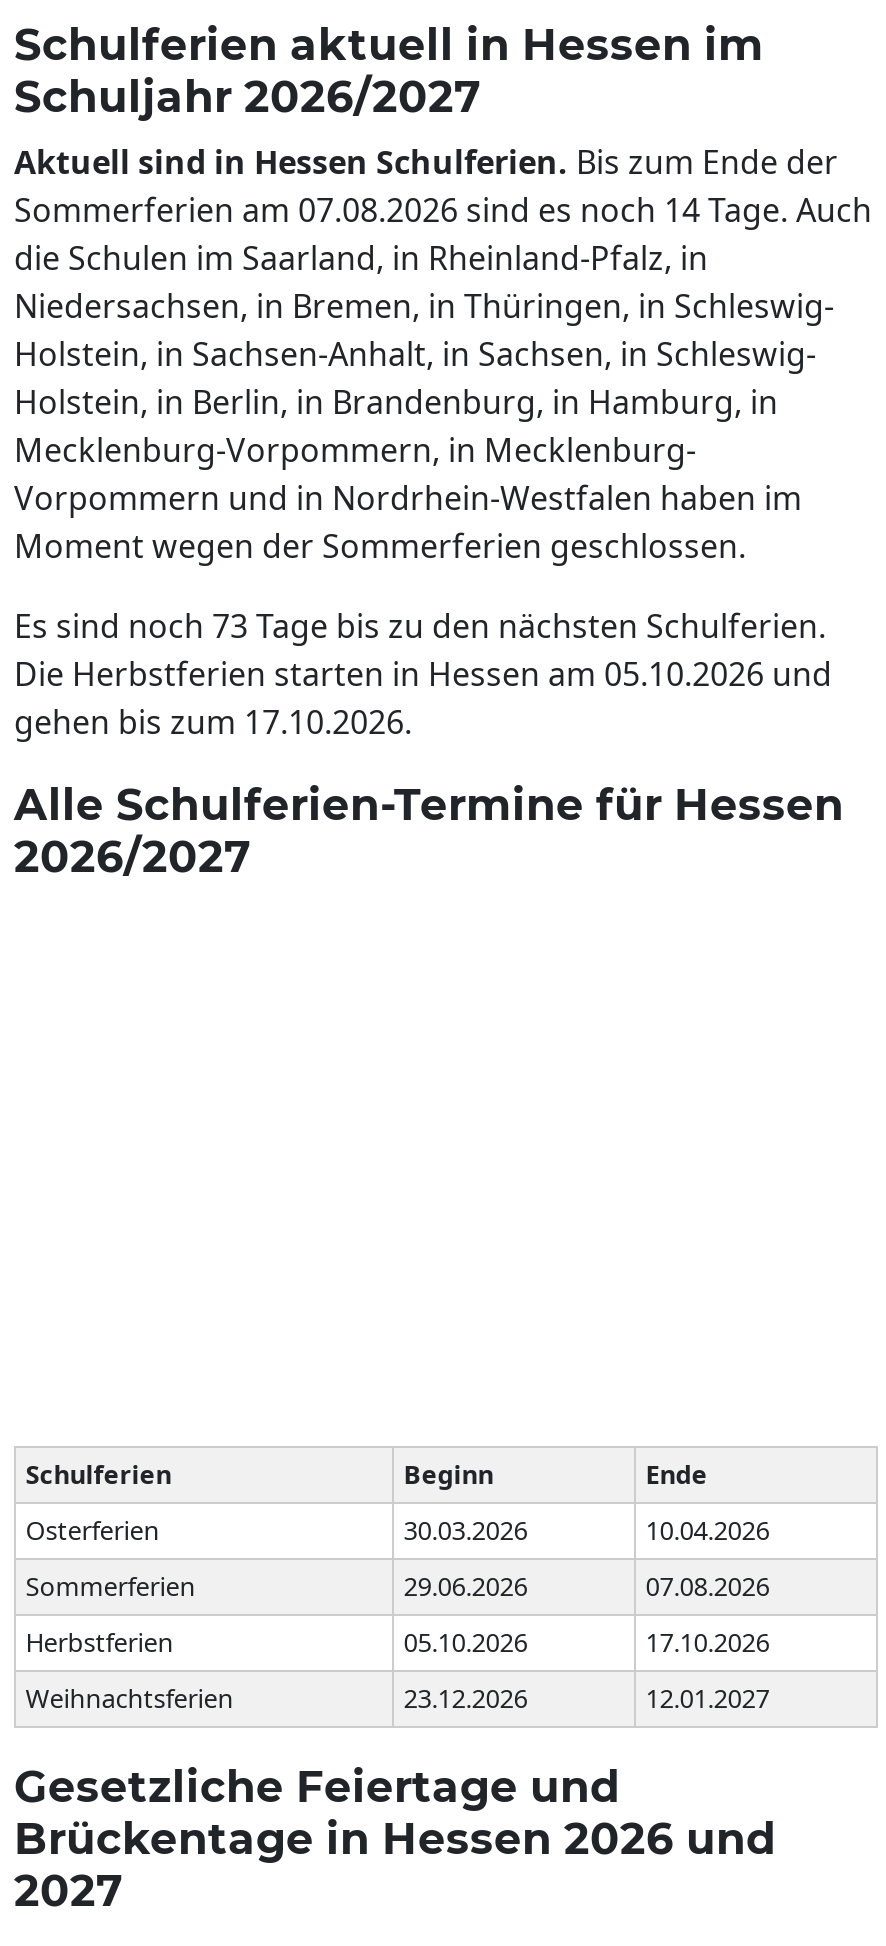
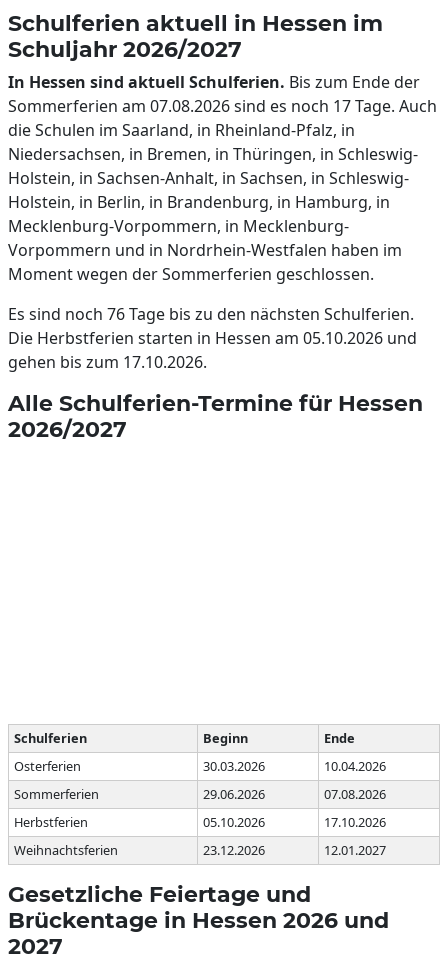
- Aktuell sind in Hessen Schulferien. Bis zum Ende der
+ In Hessen sind aktuell Schulferien. Bis zum Ende der

- Sommerferien am 07.08.2026 sind es noch 14 Tage. Auch
+ Sommerferien am 07.08.2026 sind es noch 17 Tage. Auch

- Es sind noch 73 Tage bis zu den nächsten Schulferien.
+ Es sind noch 76 Tage bis zu den nächsten Schulferien.
